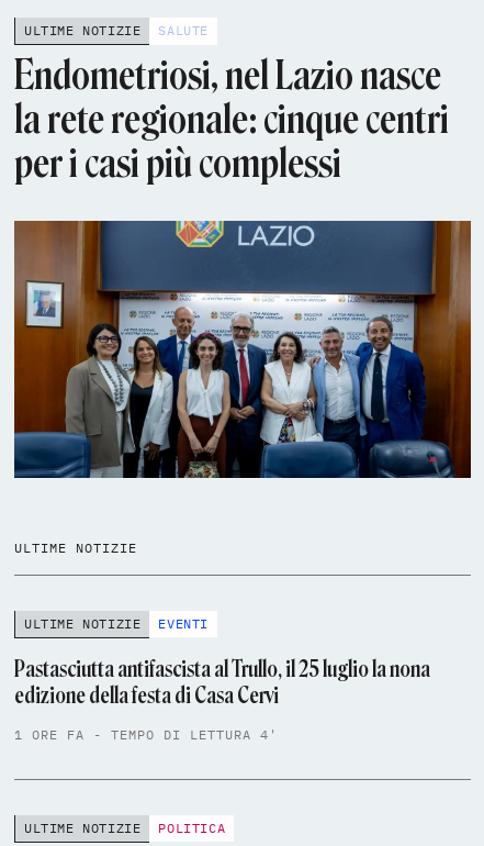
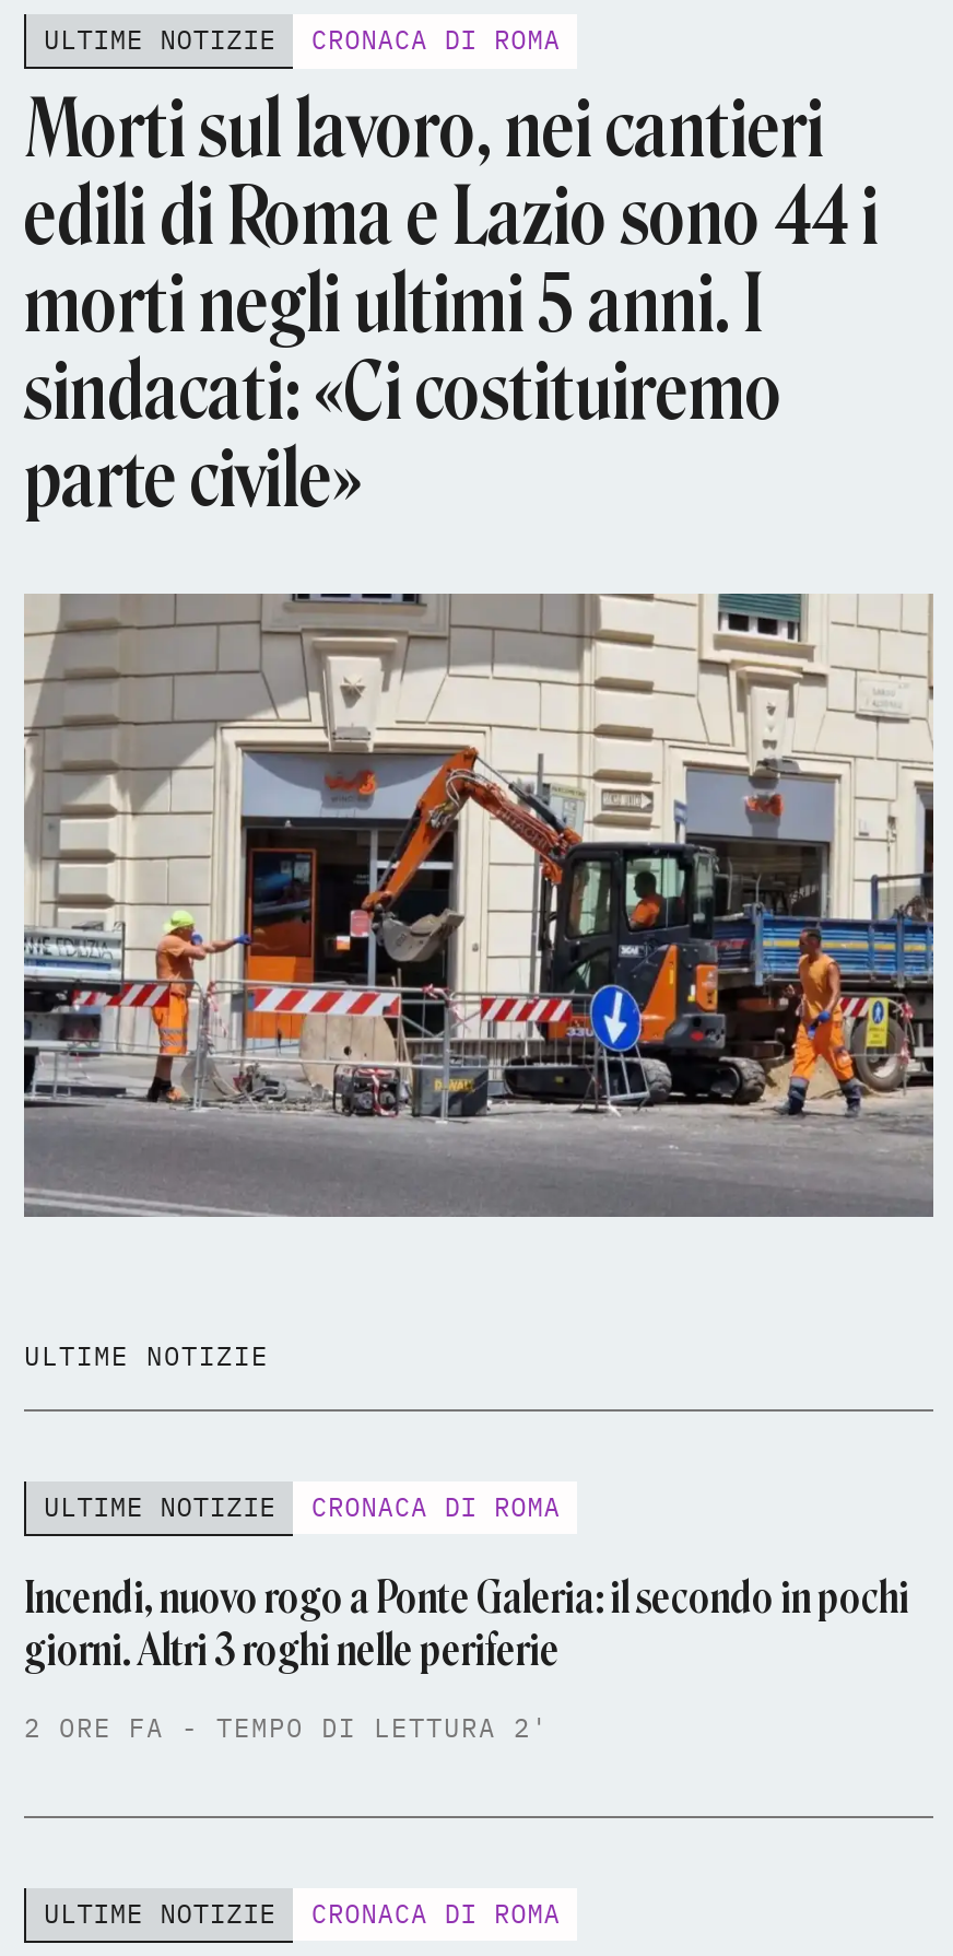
- SALUTE
- Endometriosi, nel Lazio nasce
- la rete regionale: cinque centri
- per i casi più complessi
+ CRONACA DI ROMA
+ Morti sul lavoro, nei cantieri
+ edili di Roma e Lazio sono 44 i
+ morti negli ultimi 5 anni. I
+ sindacati: «Ci costituiremo
+ parte civile»

- [image]
+ [image]

- EVENTI
+ CRONACA DI ROMA

- Pastasciutta antifascista al Trullo, il 25 luglio la nona
- edizione della festa di Casa Cervi
+ Incendi, nuovo rogo a Ponte Galeria: il secondo in pochi
+ giorni. Altri 3 roghi nelle periferie

- 1 ORE FA - TEMPO DI LETTURA 4'
+ 2 ORE FA - TEMPO DI LETTURA 2'

- POLITICA
+ CRONACA DI ROMA
